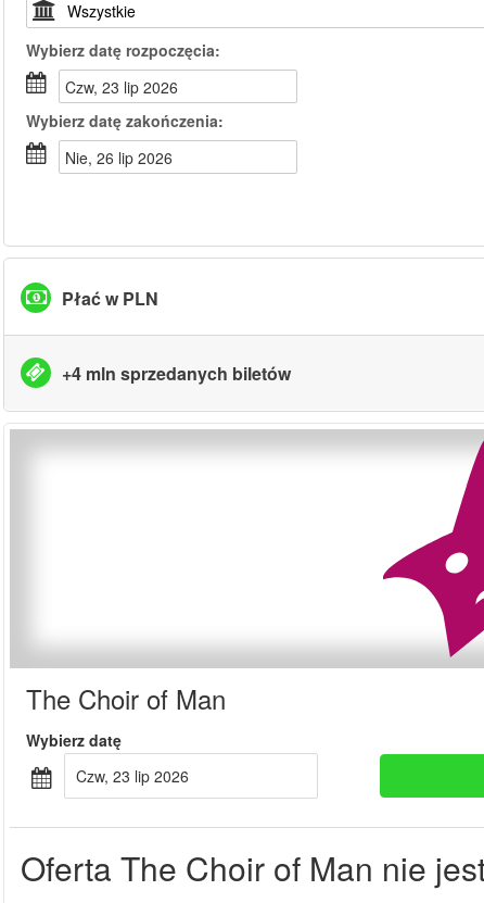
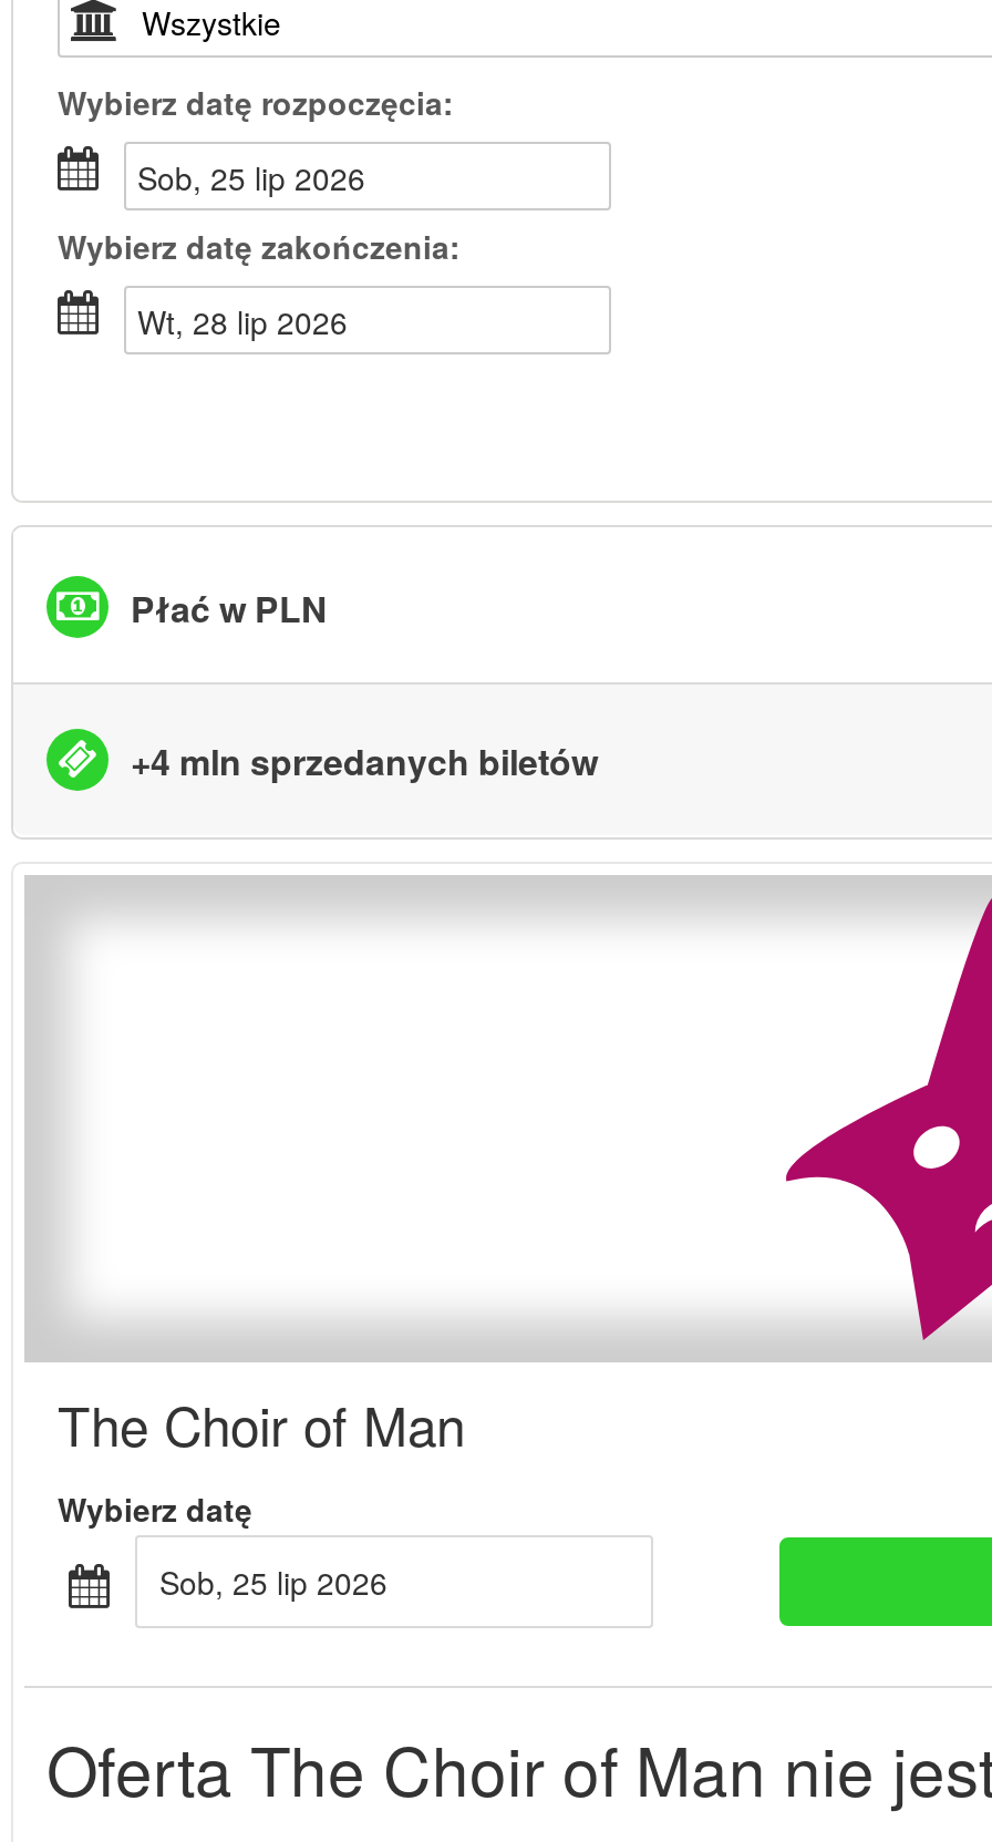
- czw, 23 lip 2026
+ sob, 25 lip 2026

- nie, 26 lip 2026
+ wt, 28 lip 2026

- czw, 23 lip 2026
+ sob, 25 lip 2026
